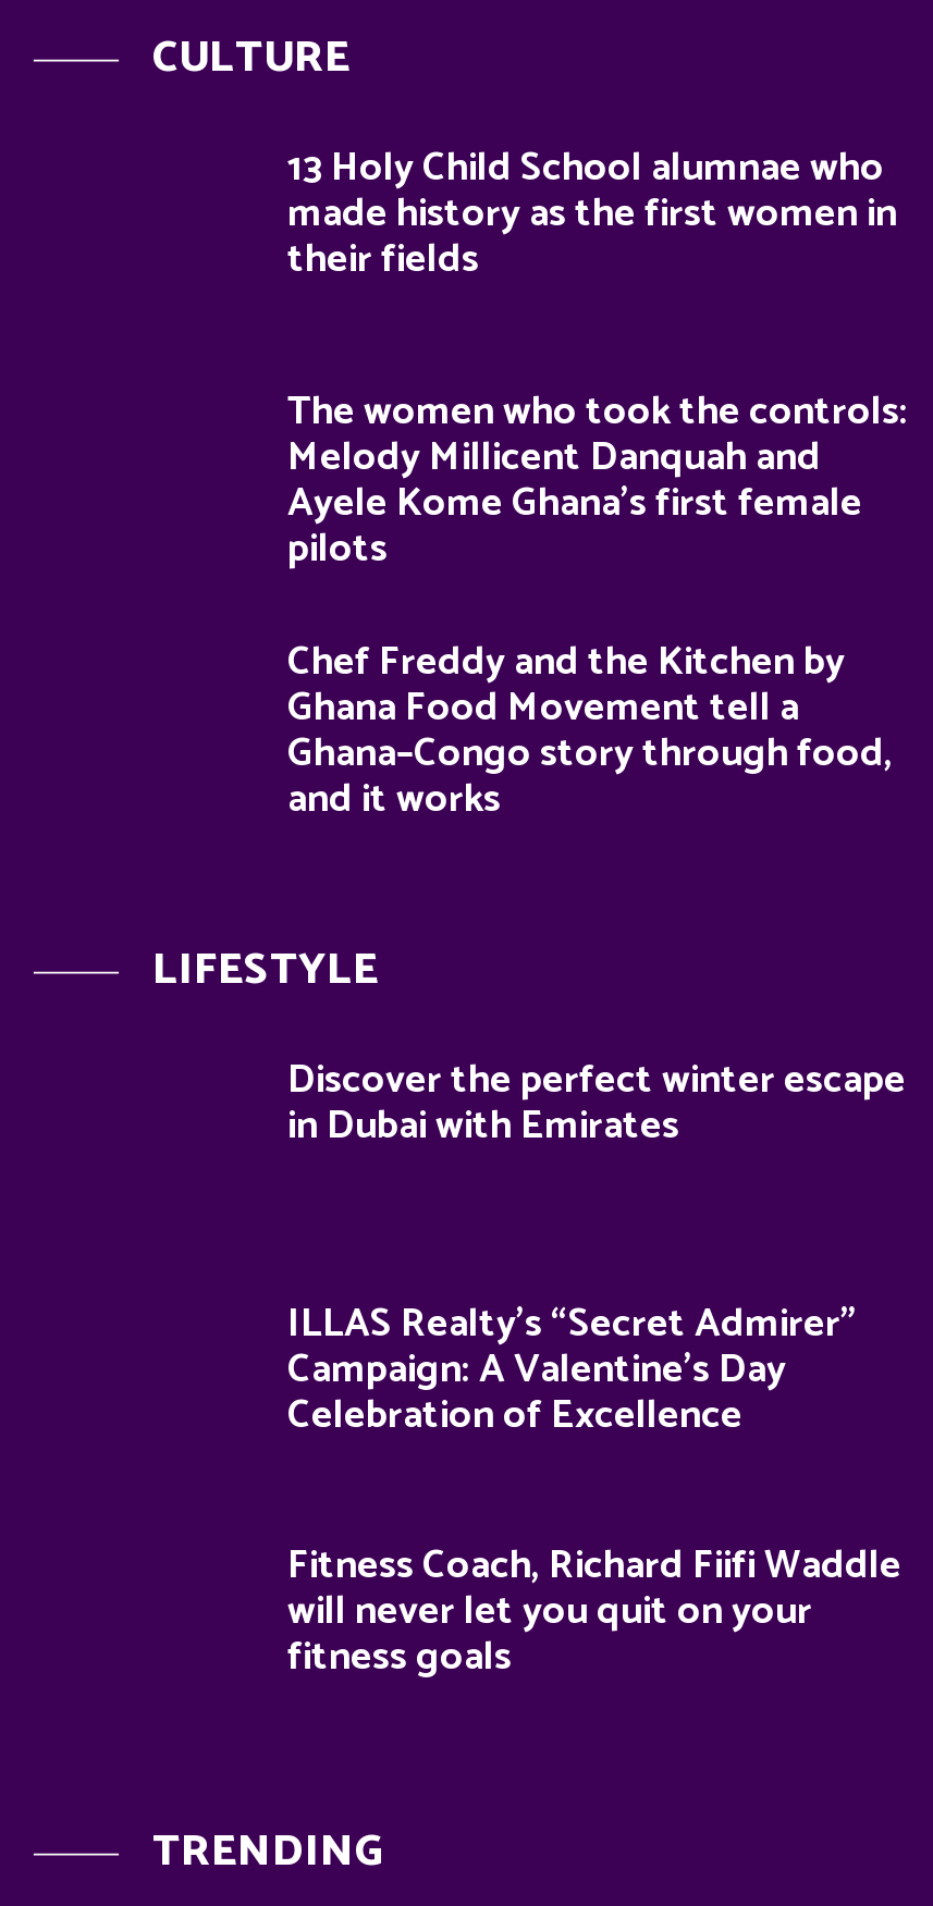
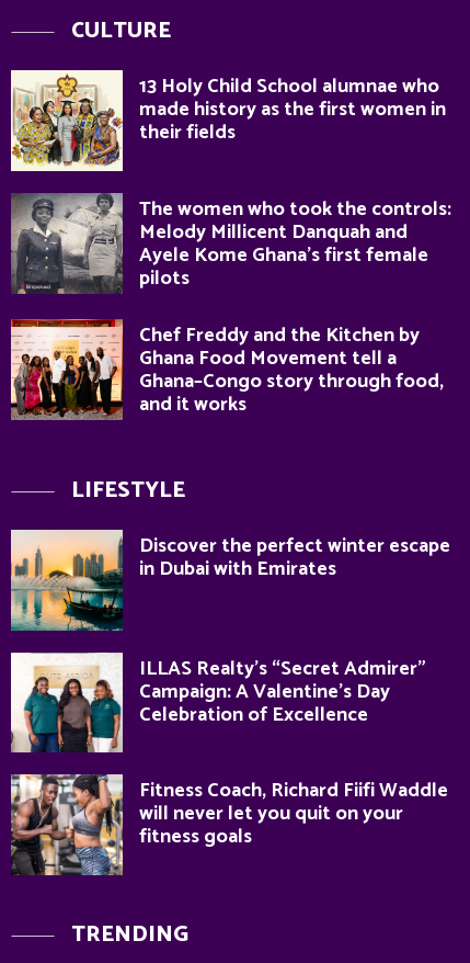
+ [image]

+ [image]

+ [image]

+ [image]

+ [image]

+ [image]
